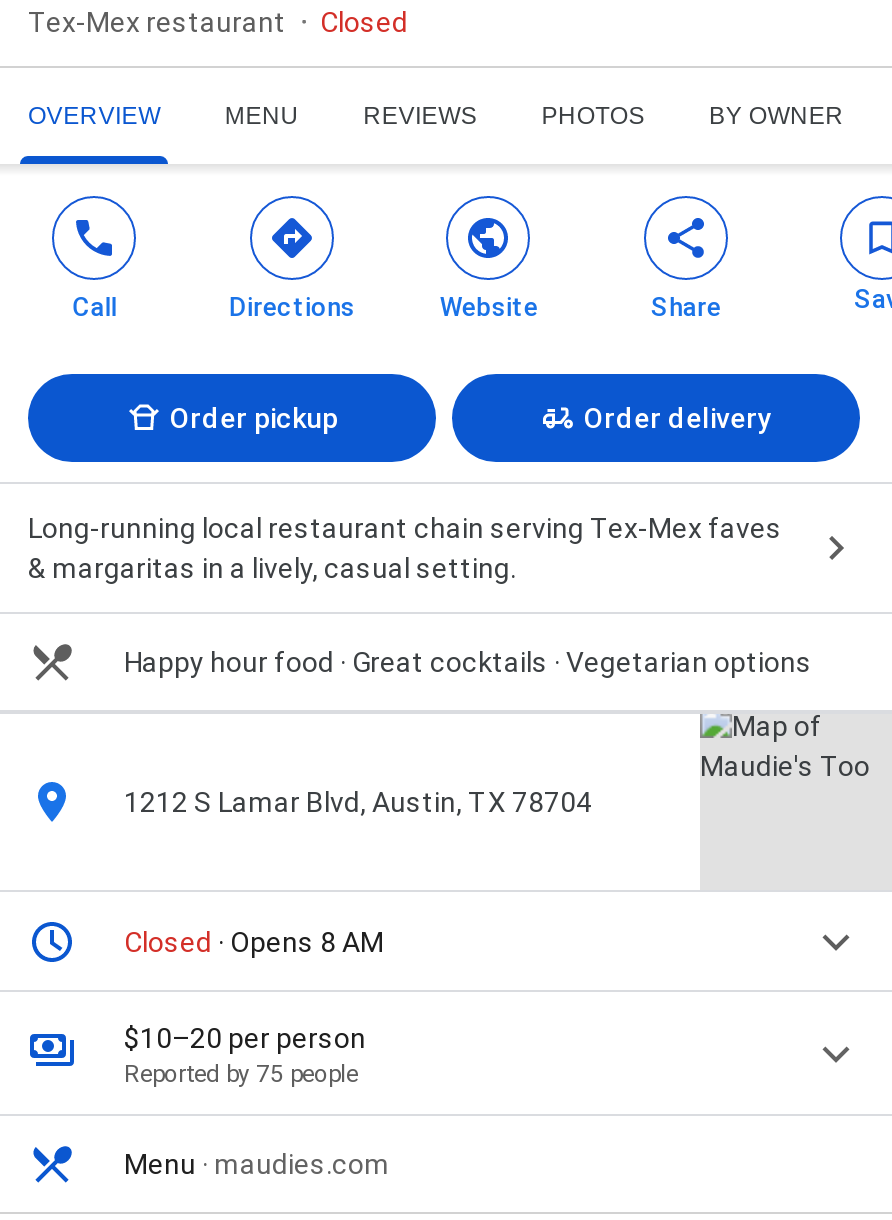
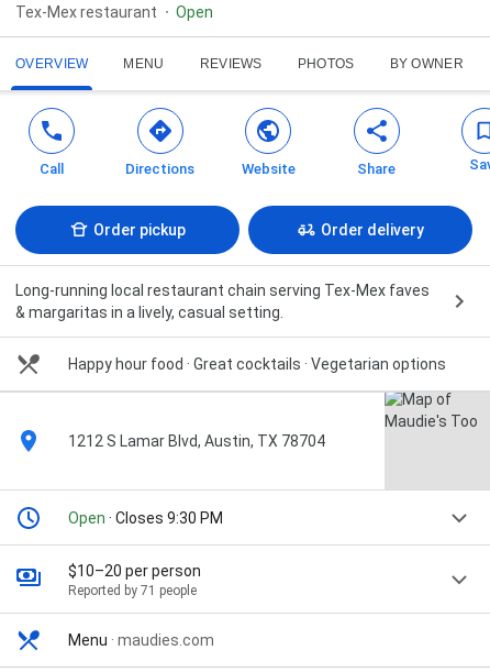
- Closed
+ Open

- Closed · Opens 8 AM
+ Open · Closes 9:30 PM

- Reported by 75 people
+ Reported by 71 people
